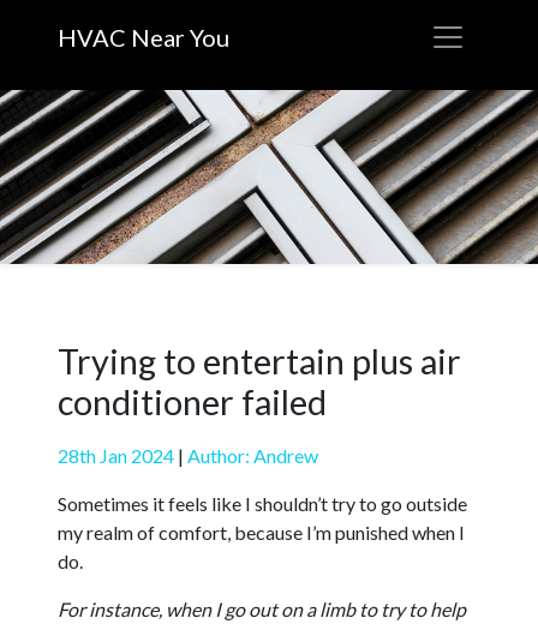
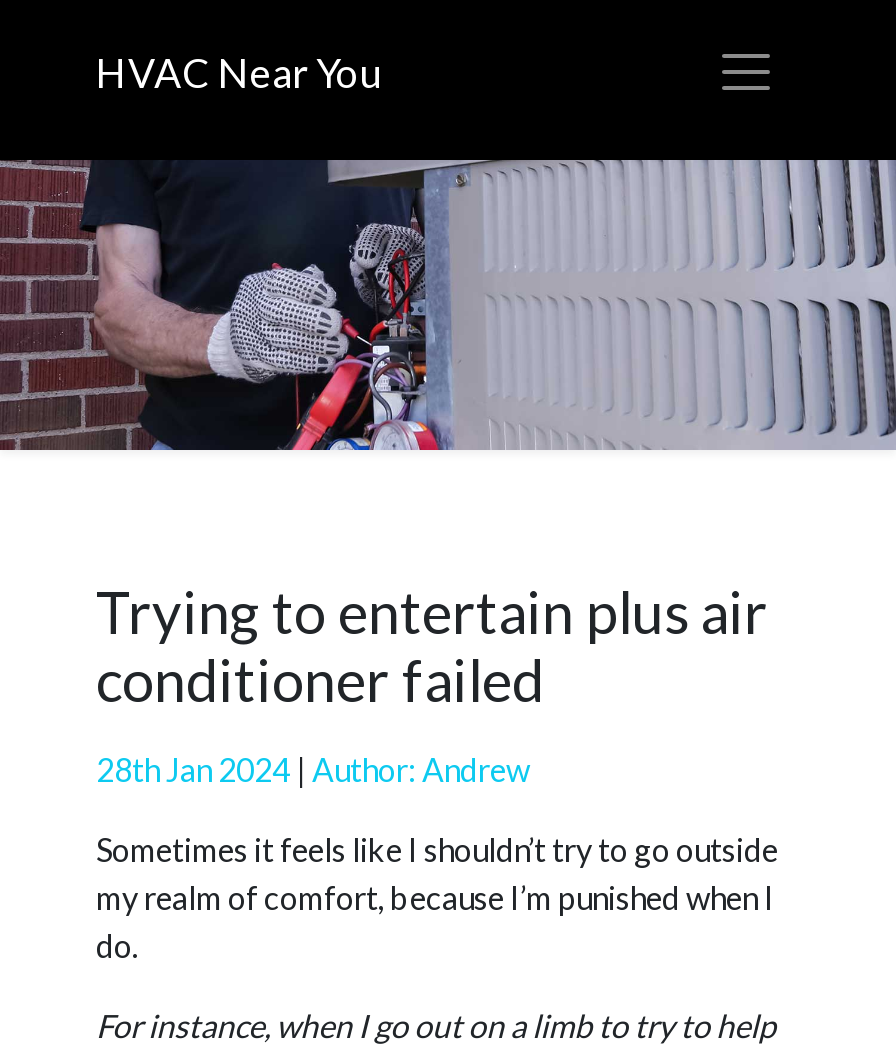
- [image]
+ [image]
